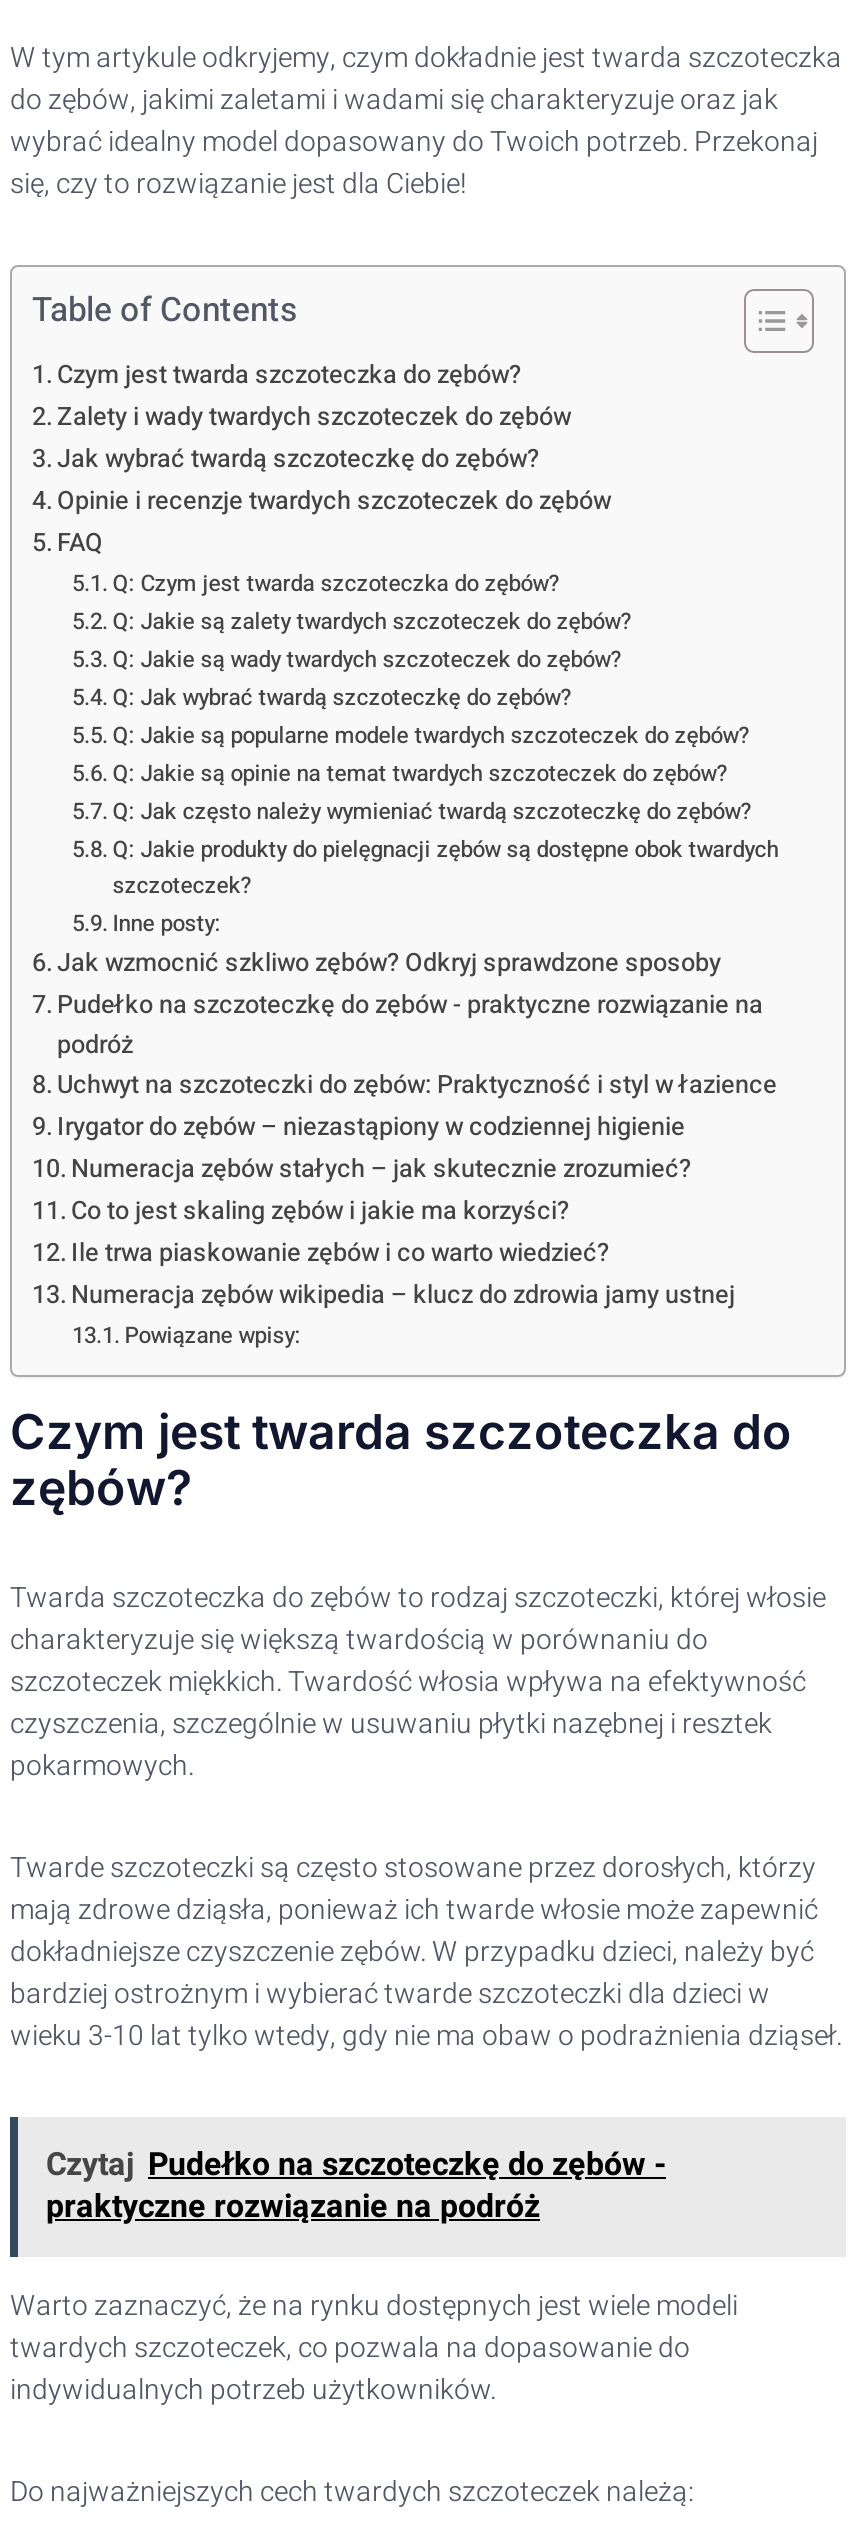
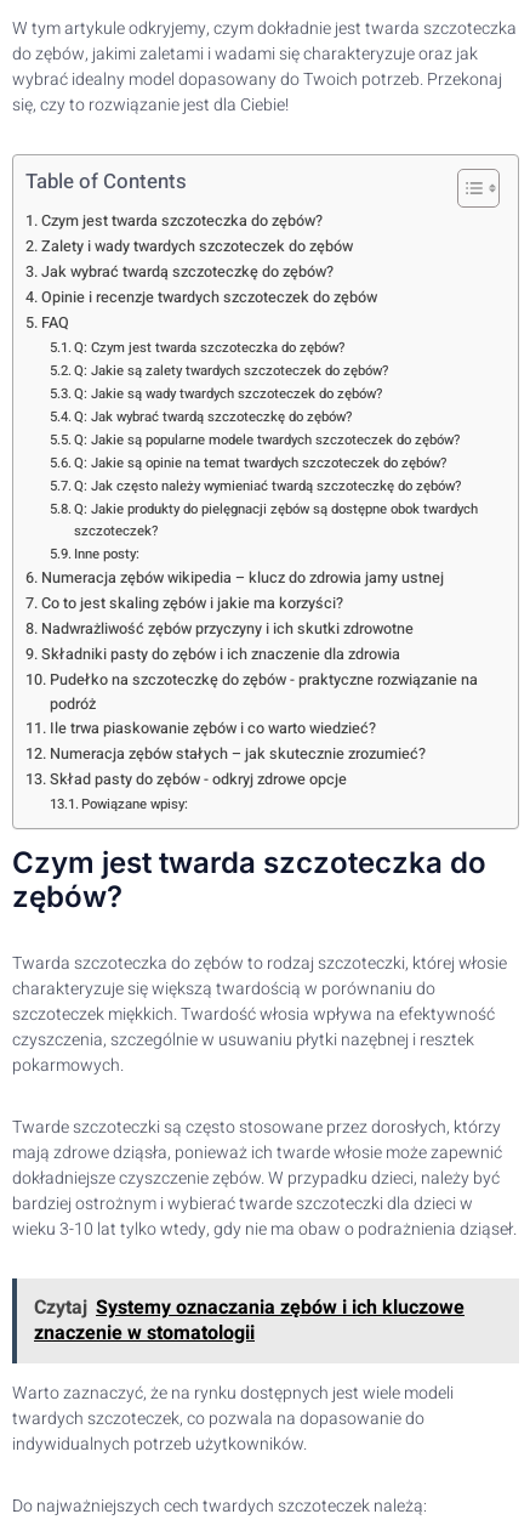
- Jak wzmocnić szkliwo zębów? Odkryj sprawdzone sposoby
+ Nadwrażliwość zębów przyczyny i ich skutki zdrowotne
+ Składniki pasty do zębów i ich znaczenie dla zdrowia

moved down: Pudełko na szczoteczkę do zębów - praktyczne rozwiązanie na | podróż

- Uchwyt na szczoteczki do zębów: Praktyczność i styl w łazience
- Irygator do zębów – niezastąpiony w codziennej higienie

moved down: Numeracja zębów stałych – jak skutecznie zrozumieć?

moved up: Co to jest skaling zębów i jakie ma korzyści?

moved up: Ile trwa piaskowanie zębów i co warto wiedzieć?

moved up: Numeracja zębów wikipedia – klucz do zdrowia jamy ustnej

+ Skład pasty do zębów - odkryj zdrowe opcje

- Czytaj Pudełko na szczoteczkę do zębów -
- praktyczne rozwiązanie na podróż
+ Czytaj Systemy oznaczania zębów i ich kluczowe
+ znaczenie w stomatologii
